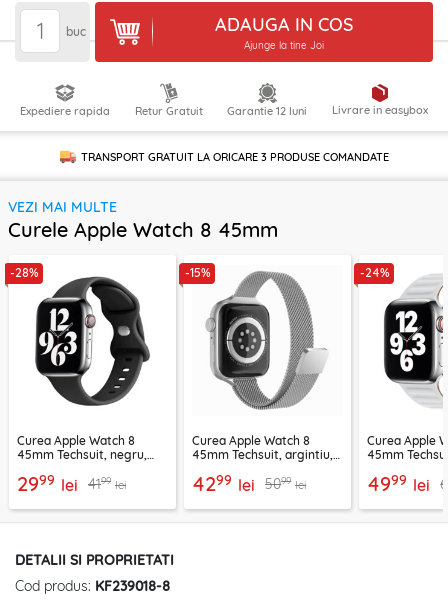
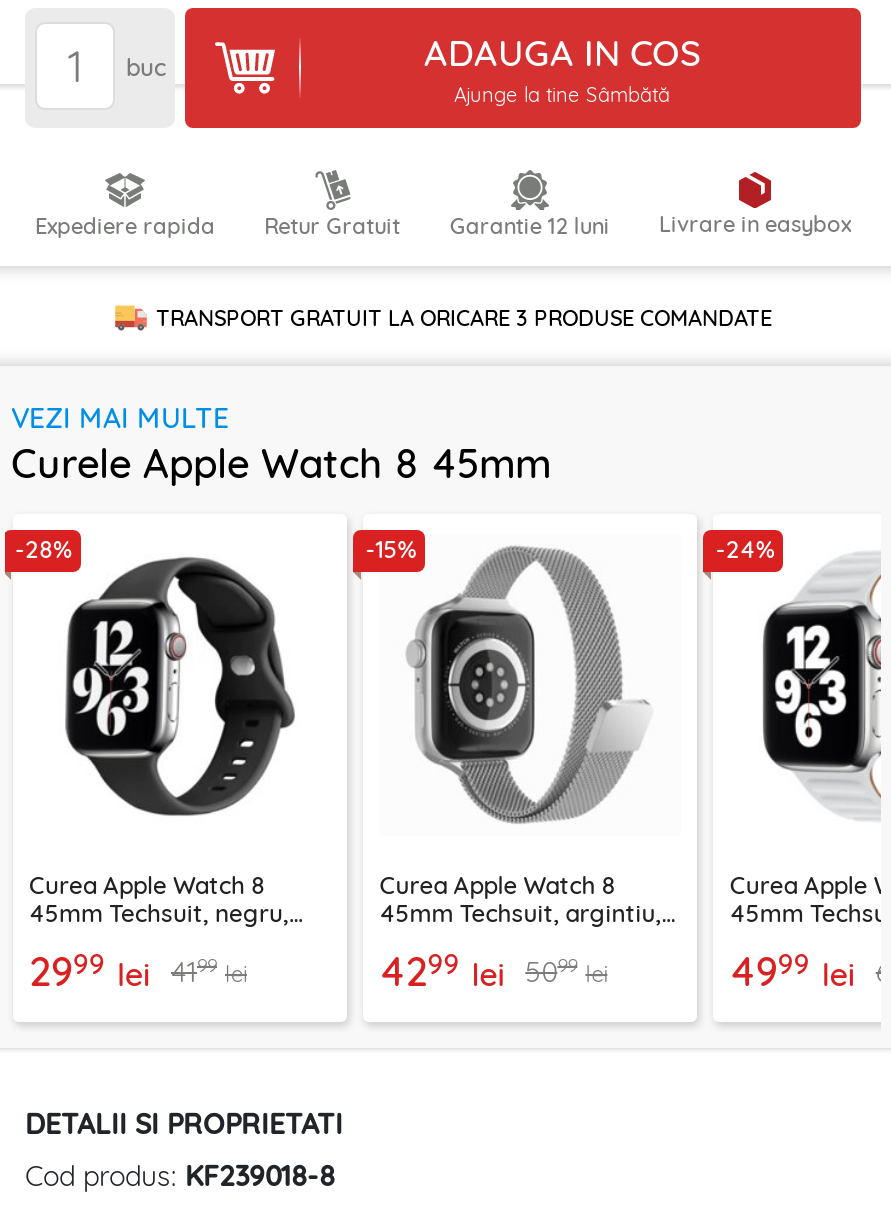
- Ajunge la tine Joi
+ Ajunge la tine Sâmbătă
